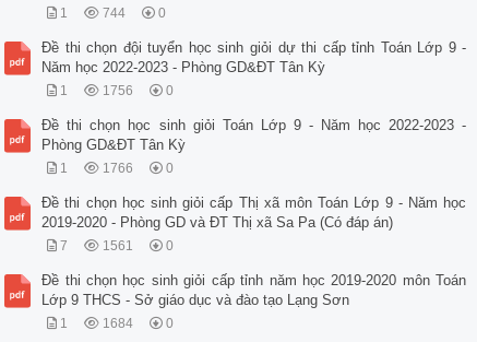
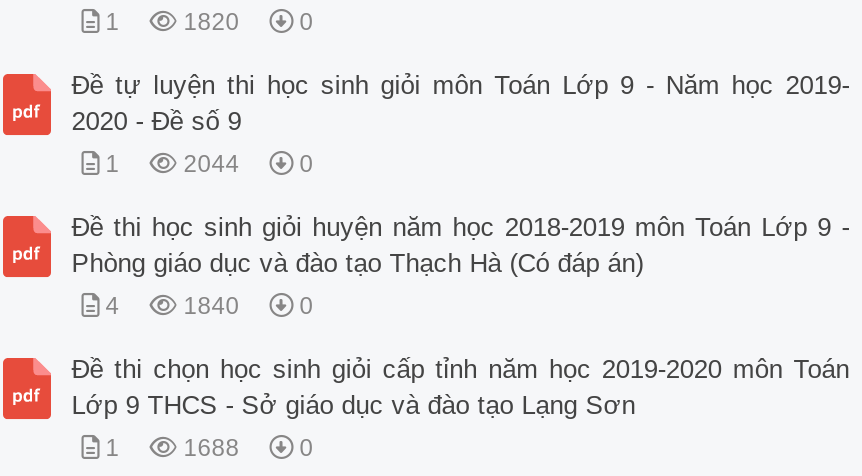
- 744
+ 1820

- Đề thi chọn đội tuyển học sinh giỏi dự thi cấp tỉnh Toán Lớp 9 -
- Năm học 2022-2023 - Phòng GD&ĐT Tân Kỳ
+ Đề tự luyện thi học sinh giỏi môn Toán Lớp 9 - Năm học 2019-
+ 2020 - Đề số 9

- 1756
+ 2044

- Đề thi chọn học sinh giỏi Toán Lớp 9 - Năm học 2022-2023 -
- Phòng GD&ĐT Tân Kỳ
- 1
- 1766
- 0
- Đề thi chọn học sinh giỏi cấp Thị xã môn Toán Lớp 9 - Năm học
- 2019-2020 - Phòng GD và ĐT Thị xã Sa Pa (Có đáp án)
- 7
- 1561
+ Đề thi học sinh giỏi huyện năm học 2018-2019 môn Toán Lớp 9 -
+ Phòng giáo dục và đào tạo Thạch Hà (Có đáp án)
+ 4
+ 1840

- 1684
+ 1688
